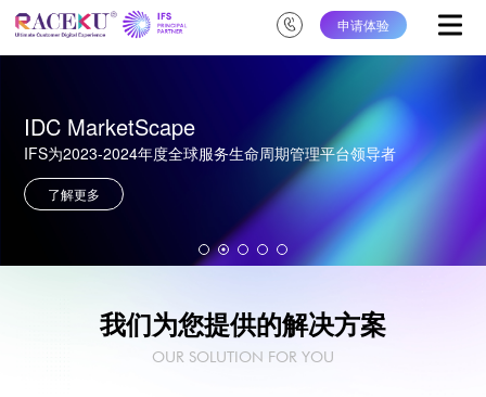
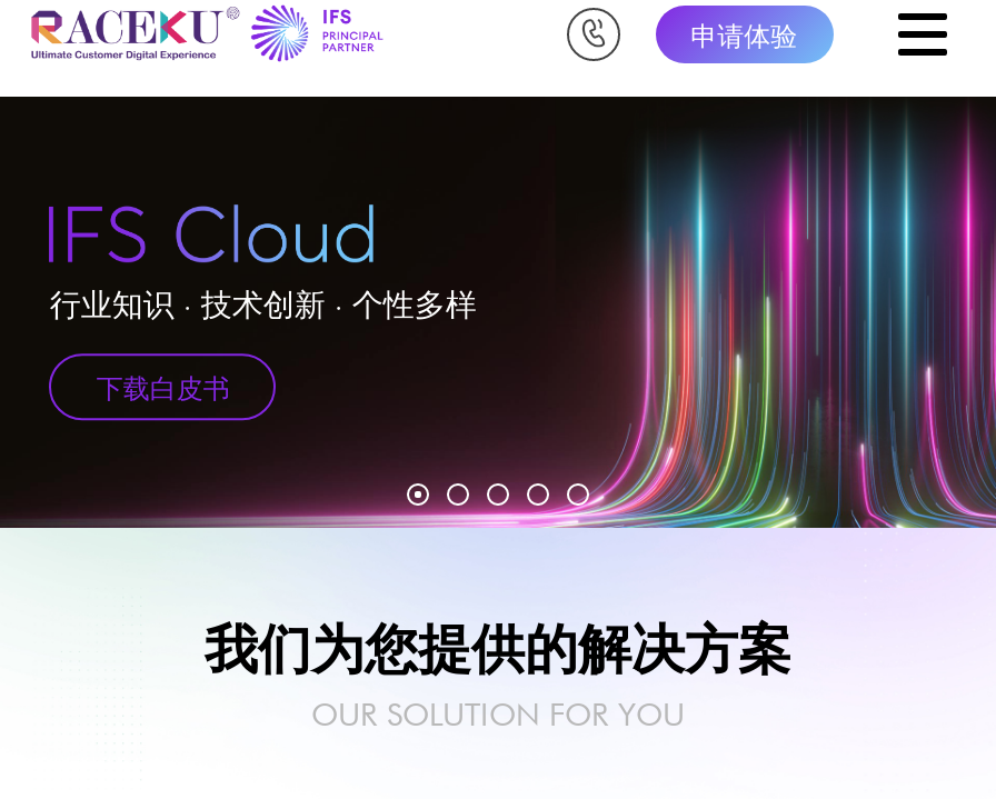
- [image]
- IDC MarketScape
- IFS为2023-2024年度全球服务生命周期管理平台领导者
+ [image]
+ 行业知识 · 技术创新 · 个性多样

- 了解更多
+ 下载白皮书
